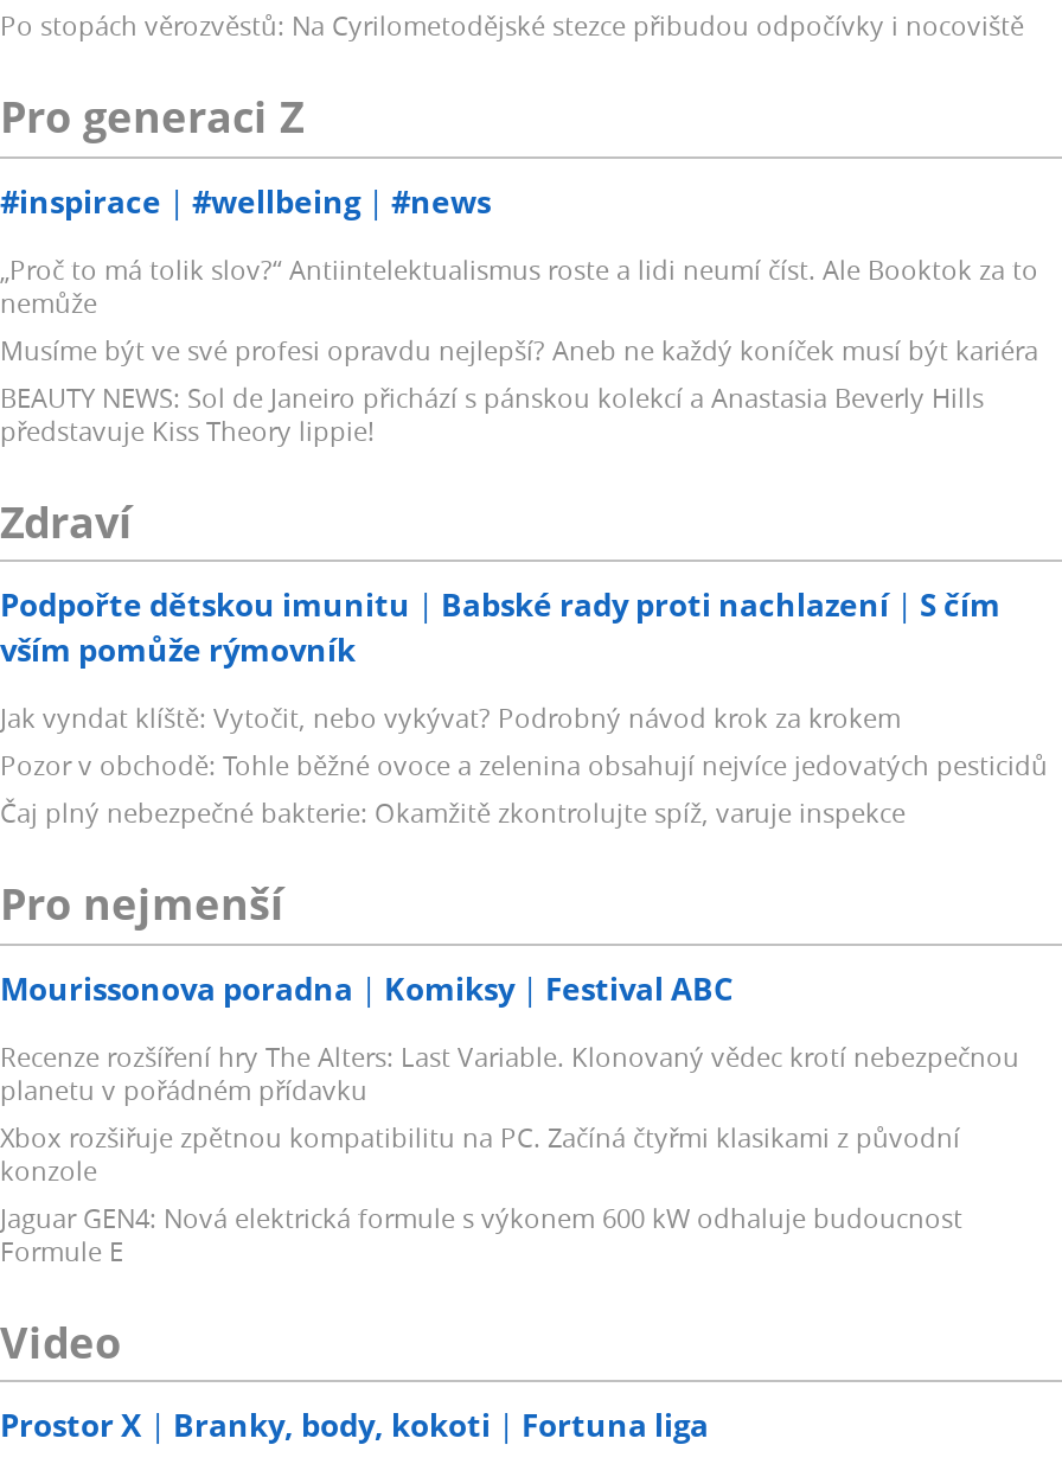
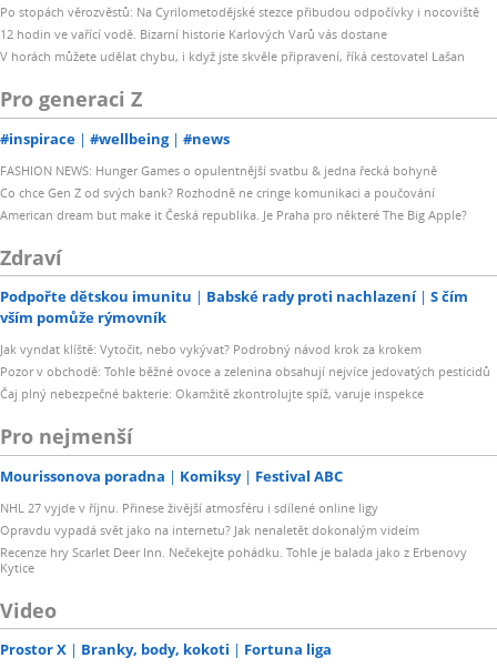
+ 12 hodin ve vařící vodě. Bizarní historie Karlových Varů vás dostane
+ V horách můžete udělat chybu, i když jste skvěle připravení, říká cestovatel Lašan

moved down: Pro generaci Z | #inspirace | #wellbeing | #news

- „Proč to má tolik slov?“ Antiintelektualismus roste a lidi neumí číst. Ale Booktok za to
- nemůže
- Musíme být ve své profesi opravdu nejlepší? Aneb ne každý koníček musí být kariéra
- BEAUTY NEWS: Sol de Janeiro přichází s pánskou kolekcí a Anastasia Beverly Hills
- představuje Kiss Theory lippie!
+ FASHION NEWS: Hunger Games o opulentnější svatbu & jedna řecká bohyně
+ Co chce Gen Z od svých bank? Rozhodně ne cringe komunikaci a poučování
+ American dream but make it Česká republika. Je Praha pro některé The Big Apple?

- Recenze rozšíření hry The Alters: Last Variable. Klonovaný vědec krotí nebezpečnou
- planetu v pořádném přídavku
- Xbox rozšiřuje zpětnou kompatibilitu na PC. Začíná čtyřmi klasikami z původní
- konzole
- Jaguar GEN4: Nová elektrická formule s výkonem 600 kW odhaluje budoucnost
- Formule E
+ NHL 27 vyjde v říjnu. Přinese živější atmosféru i sdílené online ligy
+ Opravdu vypadá svět jako na internetu? Jak nenaletět dokonalým videím
+ Recenze hry Scarlet Deer Inn. Nečekejte pohádku. Tohle je balada jako z Erbenovy
+ Kytice
